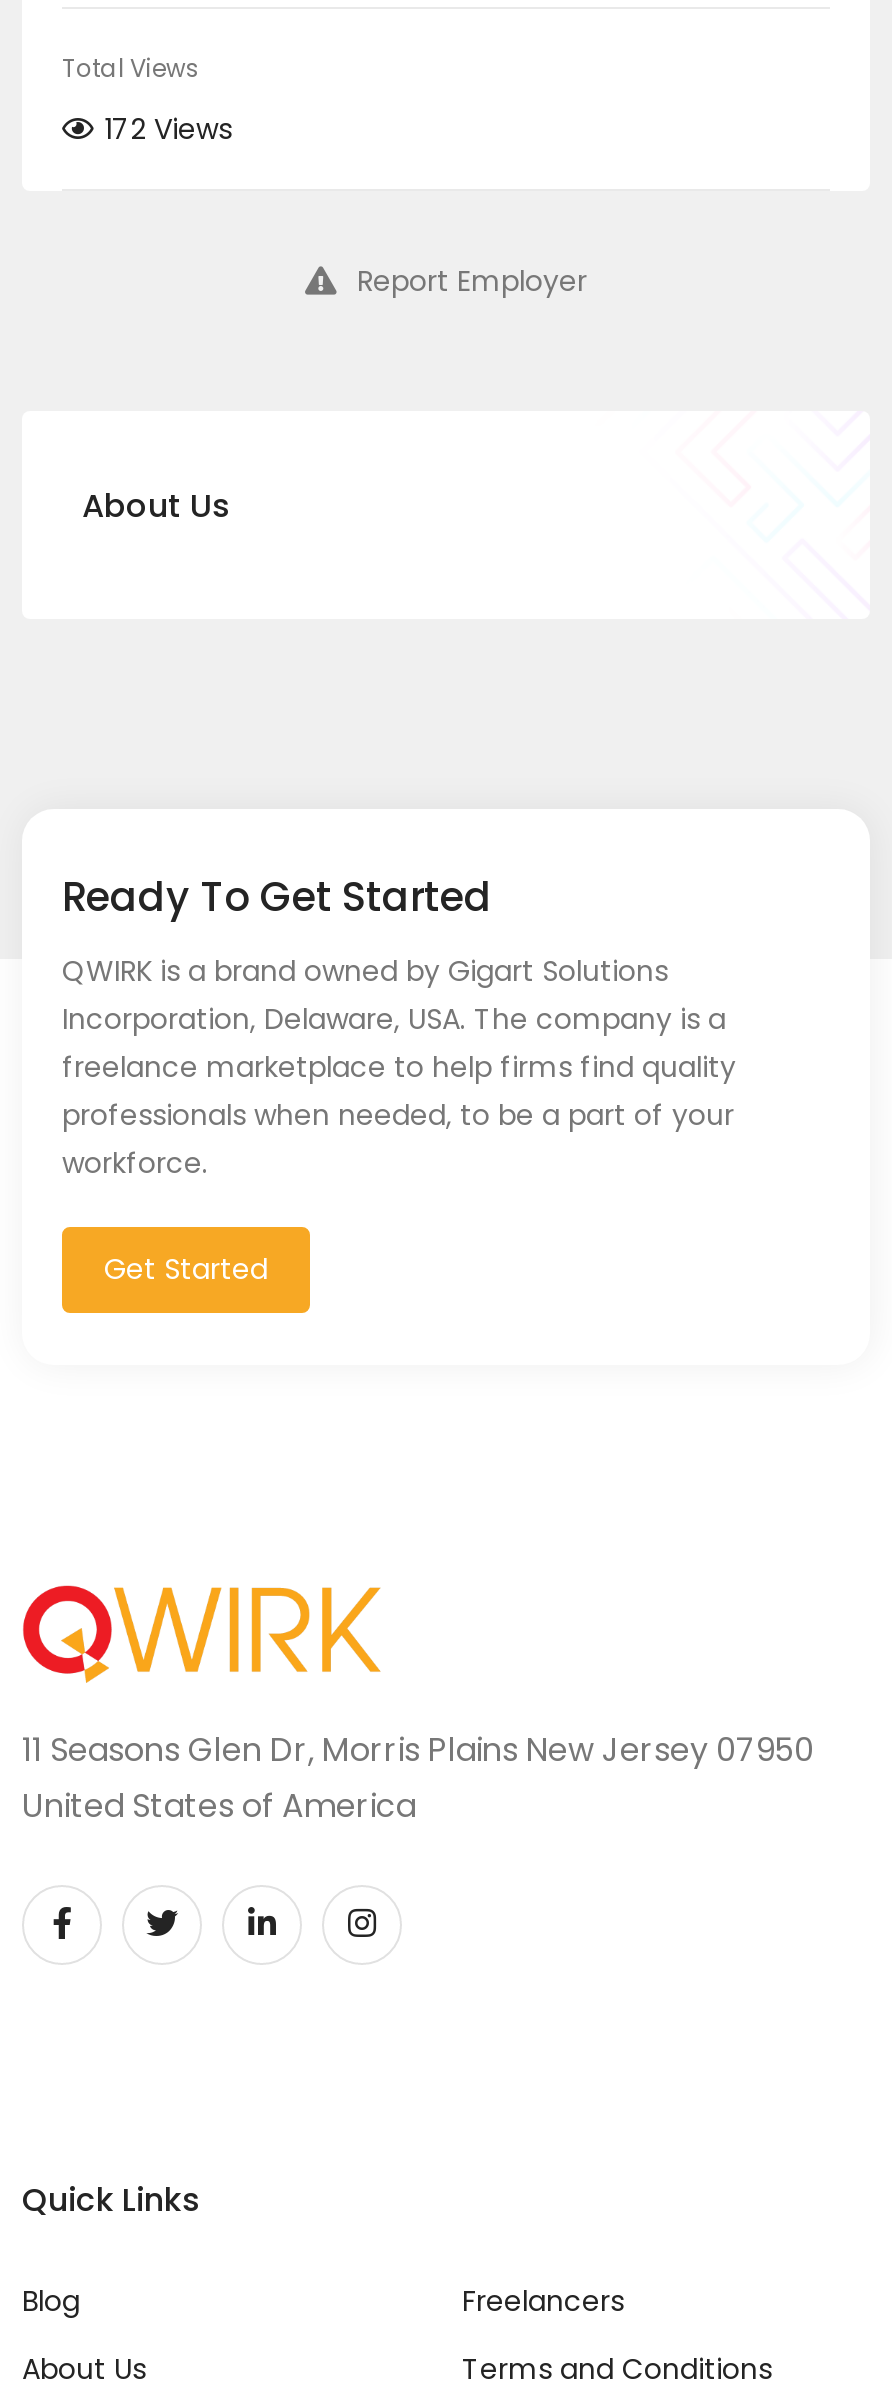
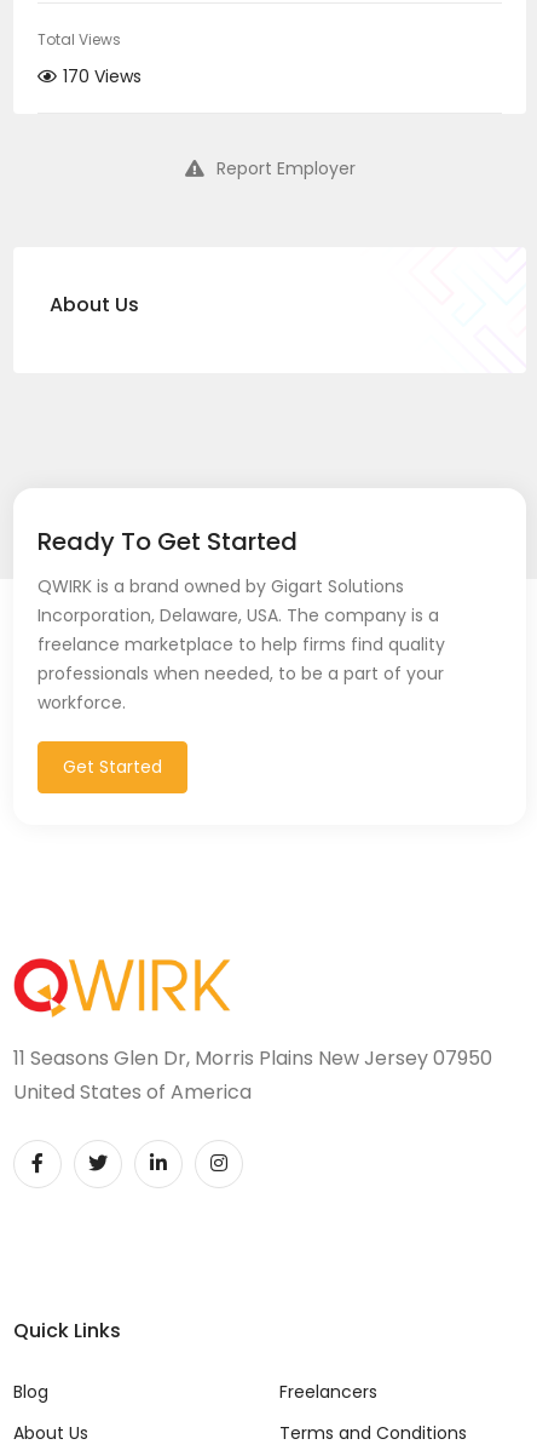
- 172 Views
+ 170 Views
